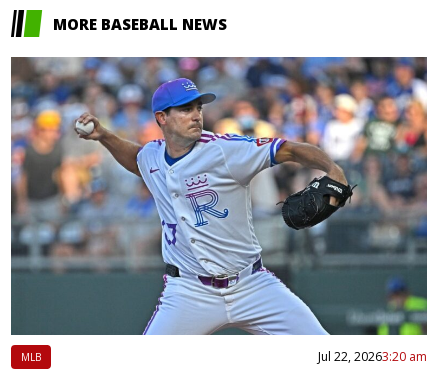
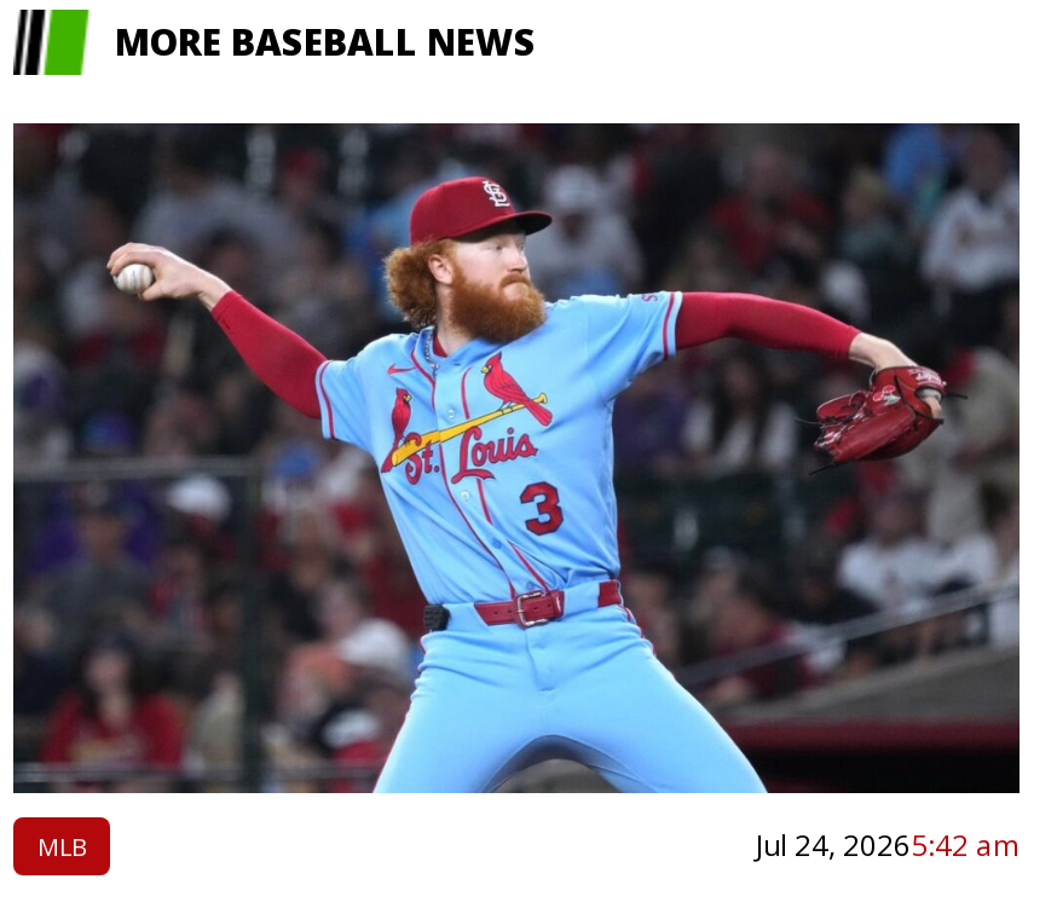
- [image]
- Jul 22, 20263:20 am
+ [image]
+ Jul 24, 20265:42 am
